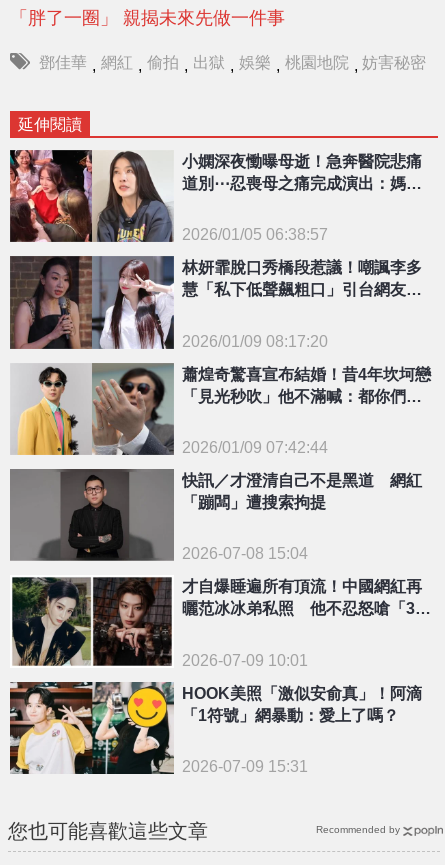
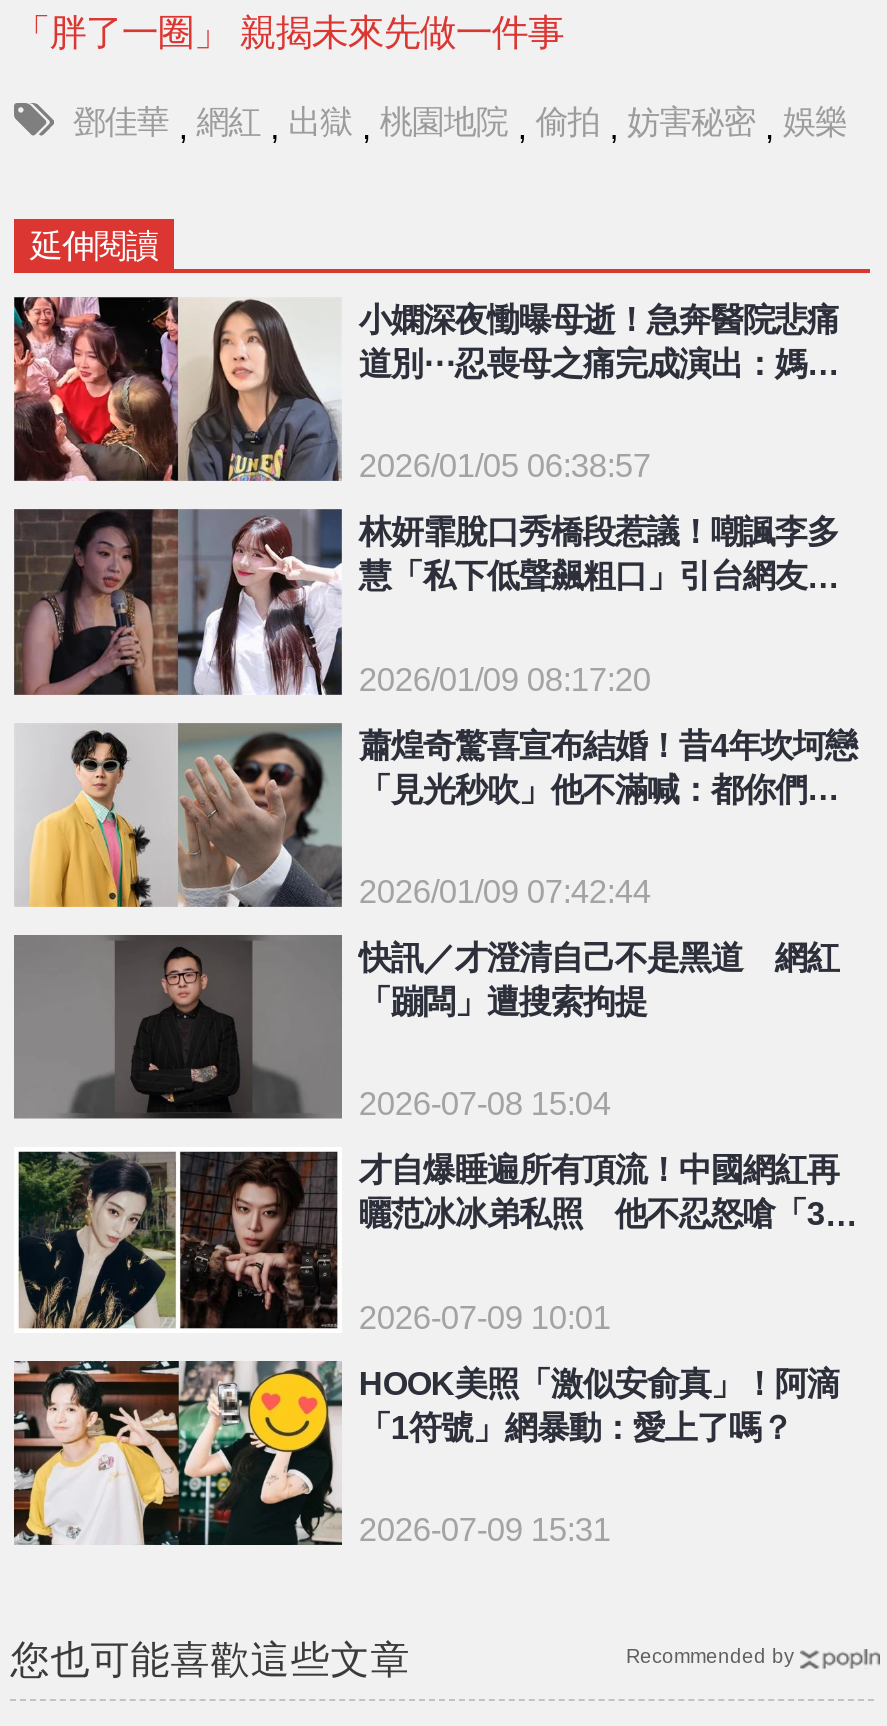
- 鄧佳華 , 網紅 , 偷拍 , 出獄 , 娛樂 , 桃園地院 , 妨害秘密
+ 鄧佳華 , 網紅 , 出獄 , 桃園地院 , 偷拍 , 妨害秘密 , 娛樂
